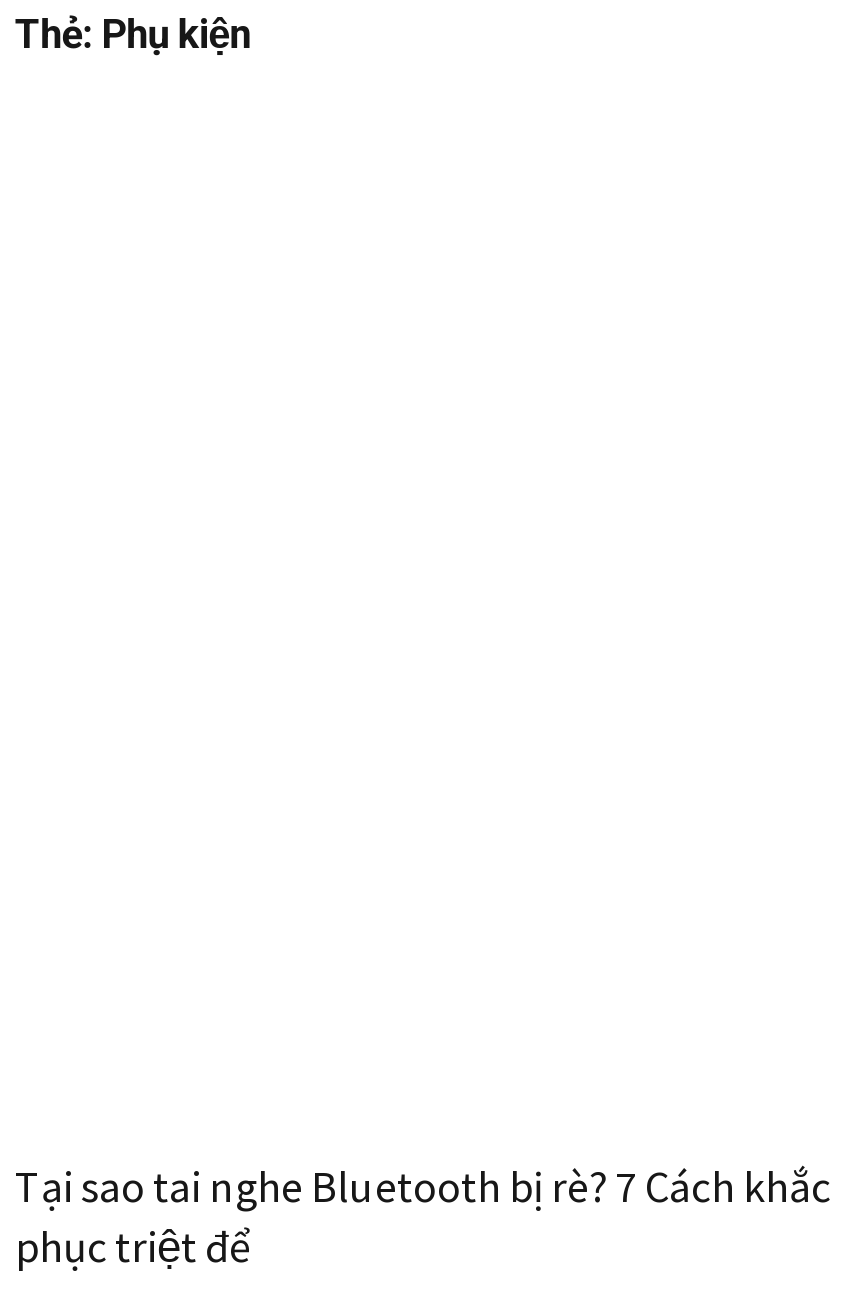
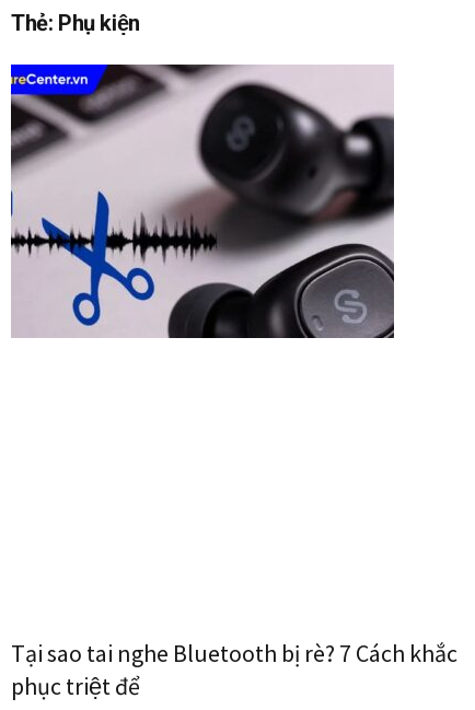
+ [image]
